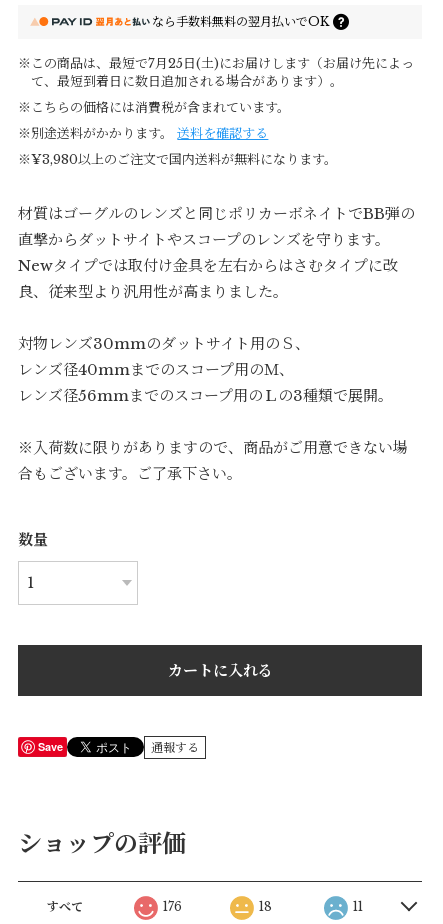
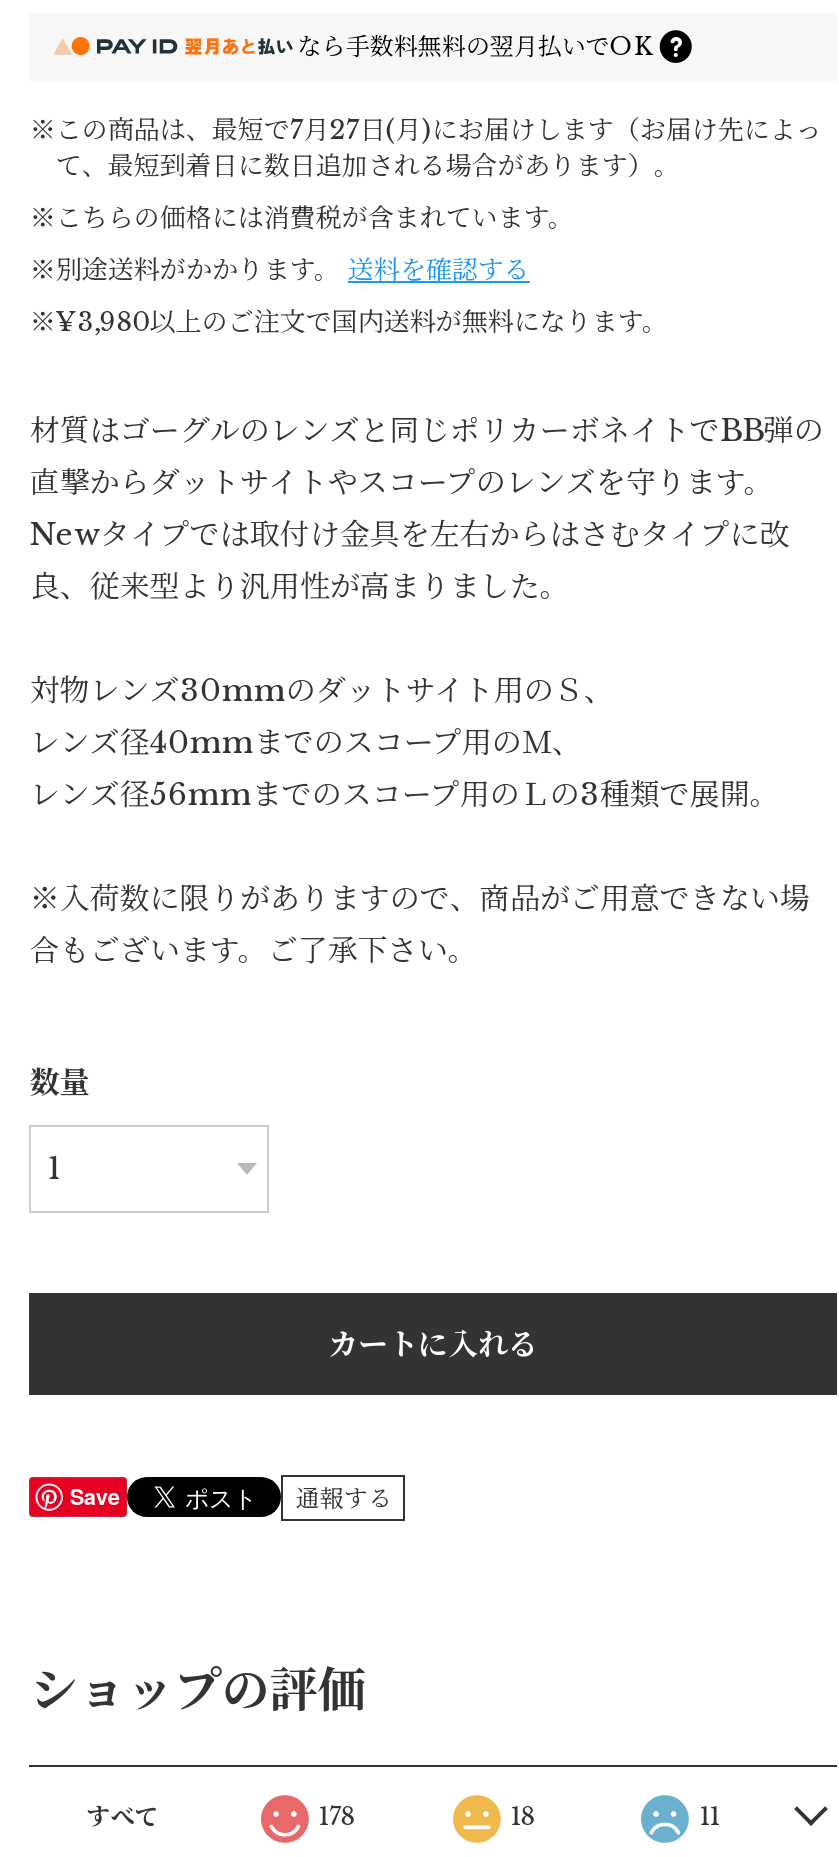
- ※この商品は、最短で7月25日(土)にお届けします（お届け先によっ
+ ※この商品は、最短で7月27日(月)にお届けします（お届け先によっ

- 176
+ 178
